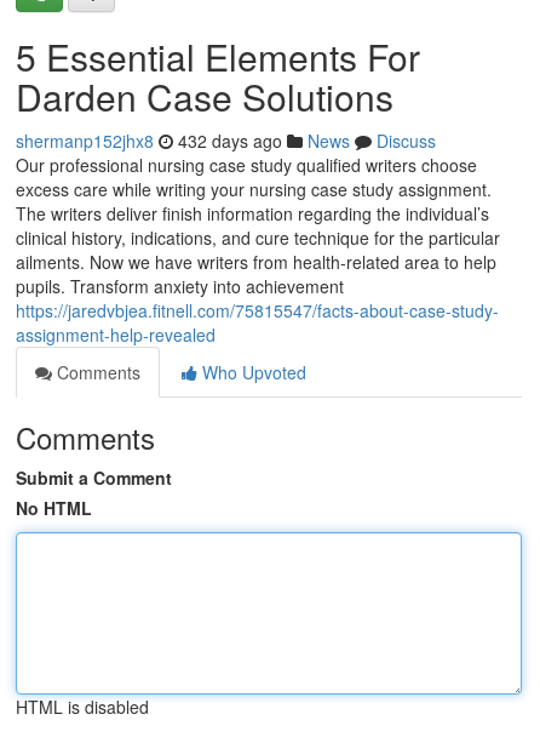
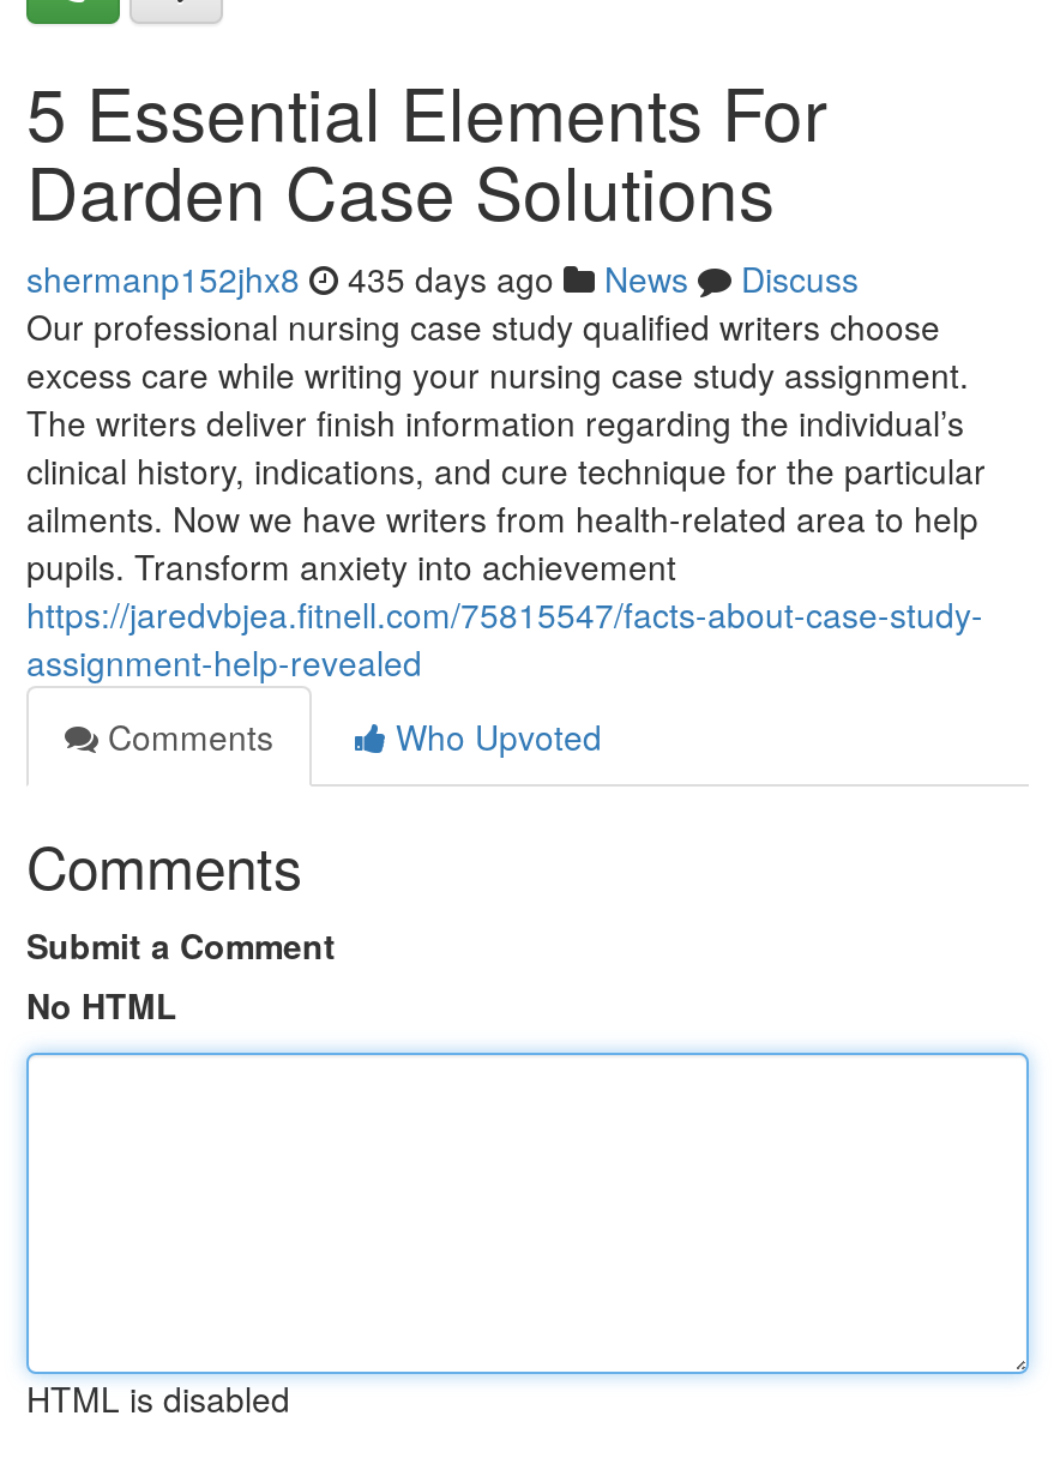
- shermanp152jhx8 432 days ago News Discuss
+ shermanp152jhx8 435 days ago News Discuss
